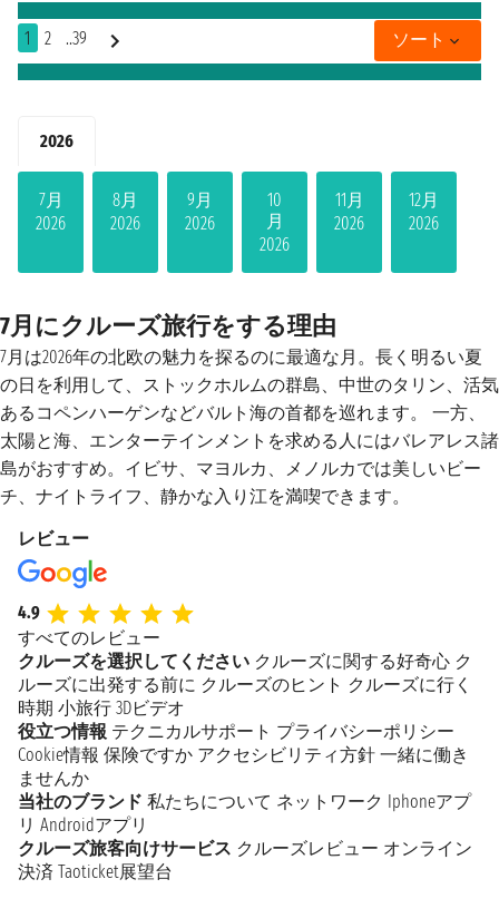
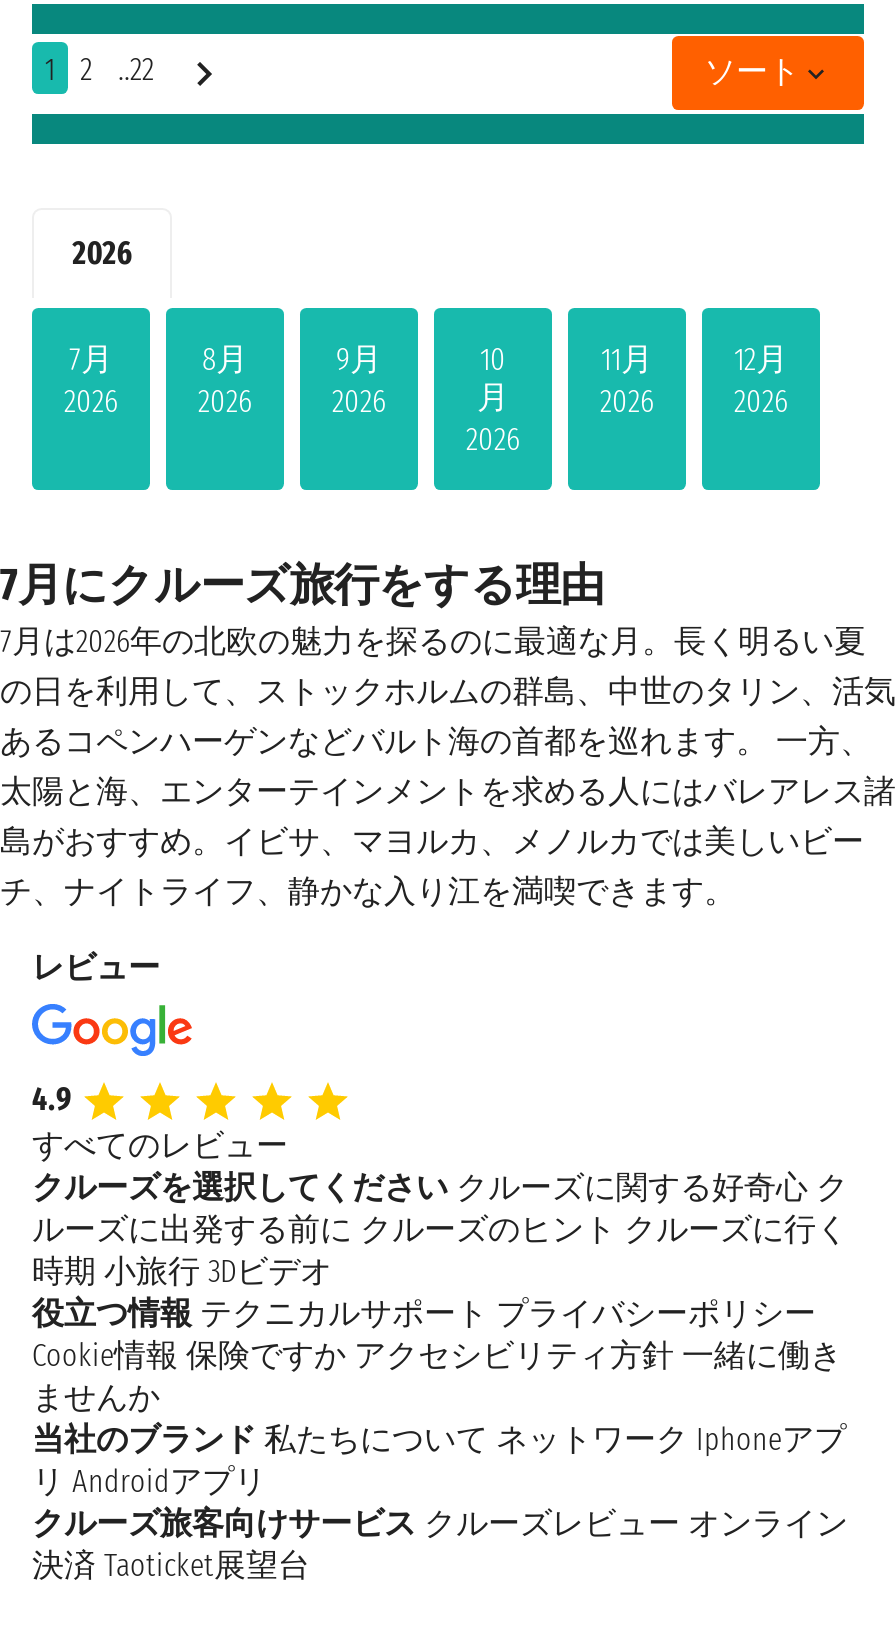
- 1 2 ..39
+ 1 2 ..22
